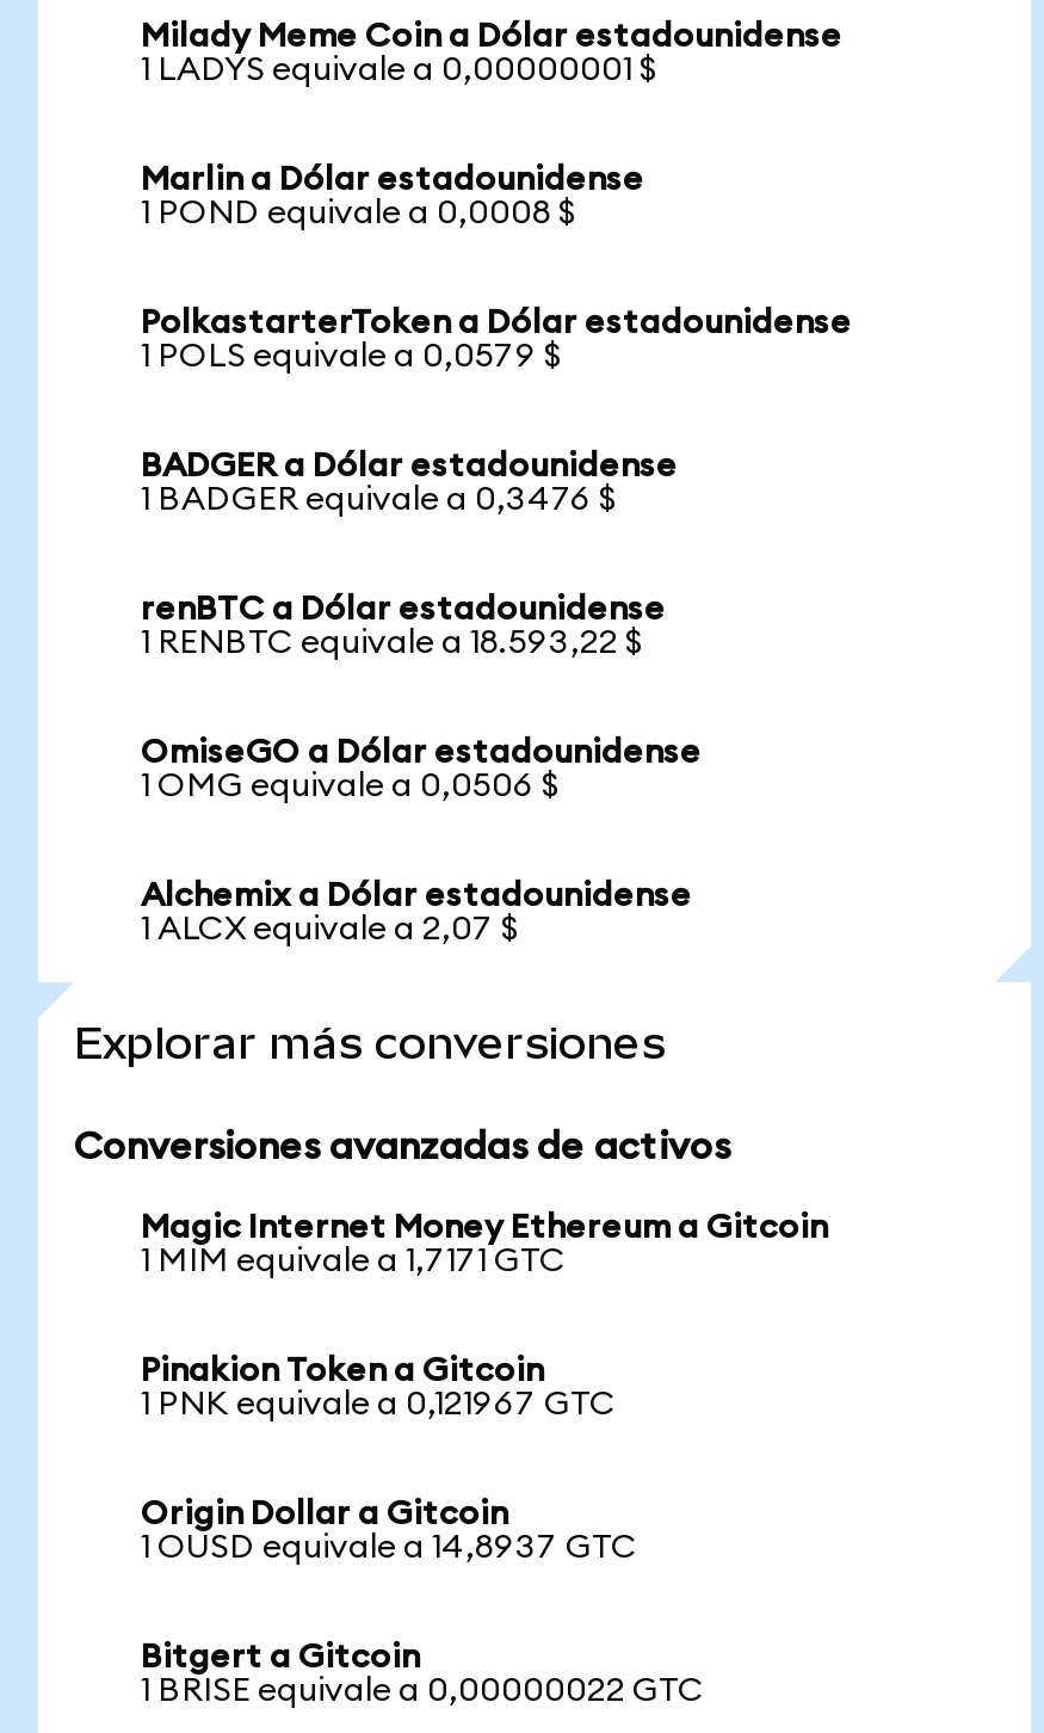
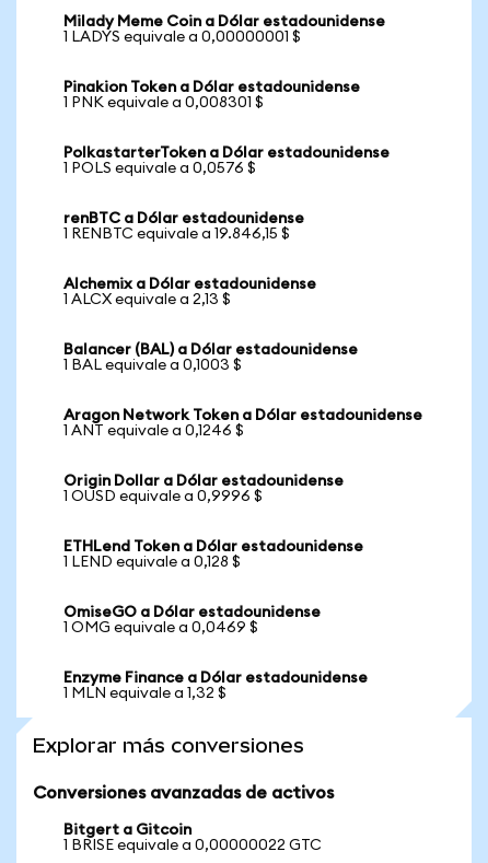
- Marlin a Dólar estadounidense
- 1 POND equivale a 0,0008 $
+ Pinakion Token a Dólar estadounidense
+ 1 PNK equivale a 0,008301 $

- 1 POLS equivale a 0,0579 $
- BADGER a Dólar estadounidense
- 1 BADGER equivale a 0,3476 $
+ 1 POLS equivale a 0,0576 $

moved up: renBTC a Dólar estadounidense

- 1 RENBTC equivale a 18.593,22 $
- 1 OMG equivale a 0,0506 $
+ 1 RENBTC equivale a 19.846,15 $

moved down: OmiseGO a Dólar estadounidense

moved up: Alchemix a Dólar estadounidense

- 1 ALCX equivale a 2,07 $
+ 1 ALCX equivale a 2,13 $
+ Balancer (BAL) a Dólar estadounidense
+ 1 BAL equivale a 0,1003 $
+ Aragon Network Token a Dólar estadounidense
+ 1 ANT equivale a 0,1246 $
+ Origin Dollar a Dólar estadounidense
+ 1 OUSD equivale a 0,9996 $
+ ETHLend Token a Dólar estadounidense
+ 1 LEND equivale a 0,128 $
+ 1 OMG equivale a 0,0469 $
+ Enzyme Finance a Dólar estadounidense
+ 1 MLN equivale a 1,32 $

moved down: Explorar más conversiones | Conversiones avanzadas de activos

- Magic Internet Money Ethereum a Gitcoin
- 1 MIM equivale a 1,7171 GTC
- Pinakion Token a Gitcoin
- 1 PNK equivale a 0,121967 GTC
- Origin Dollar a Gitcoin
- 1 OUSD equivale a 14,8937 GTC
